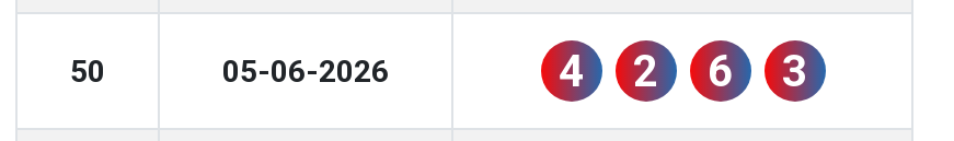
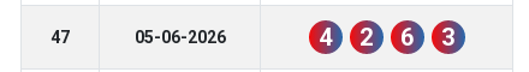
- 50
+ 47
